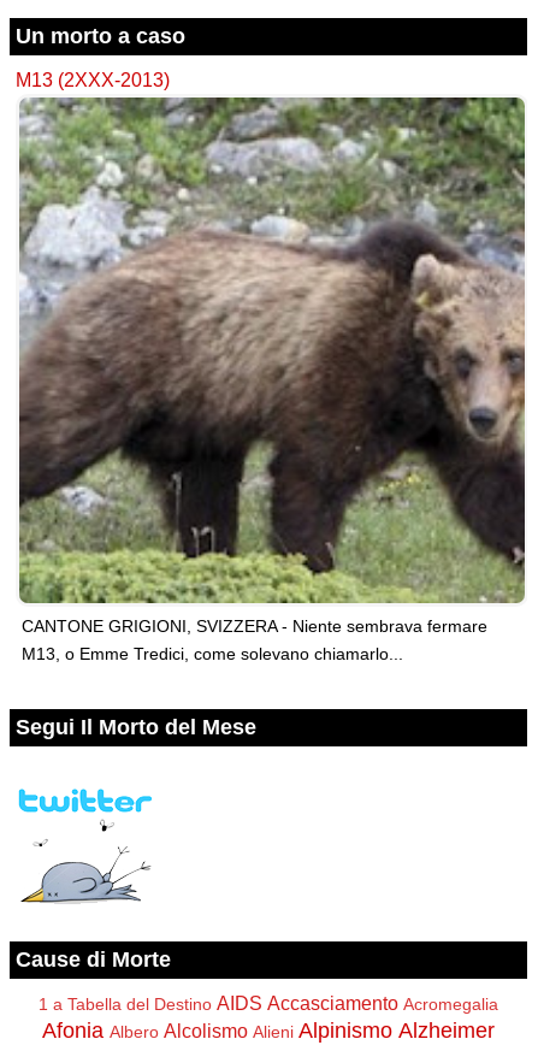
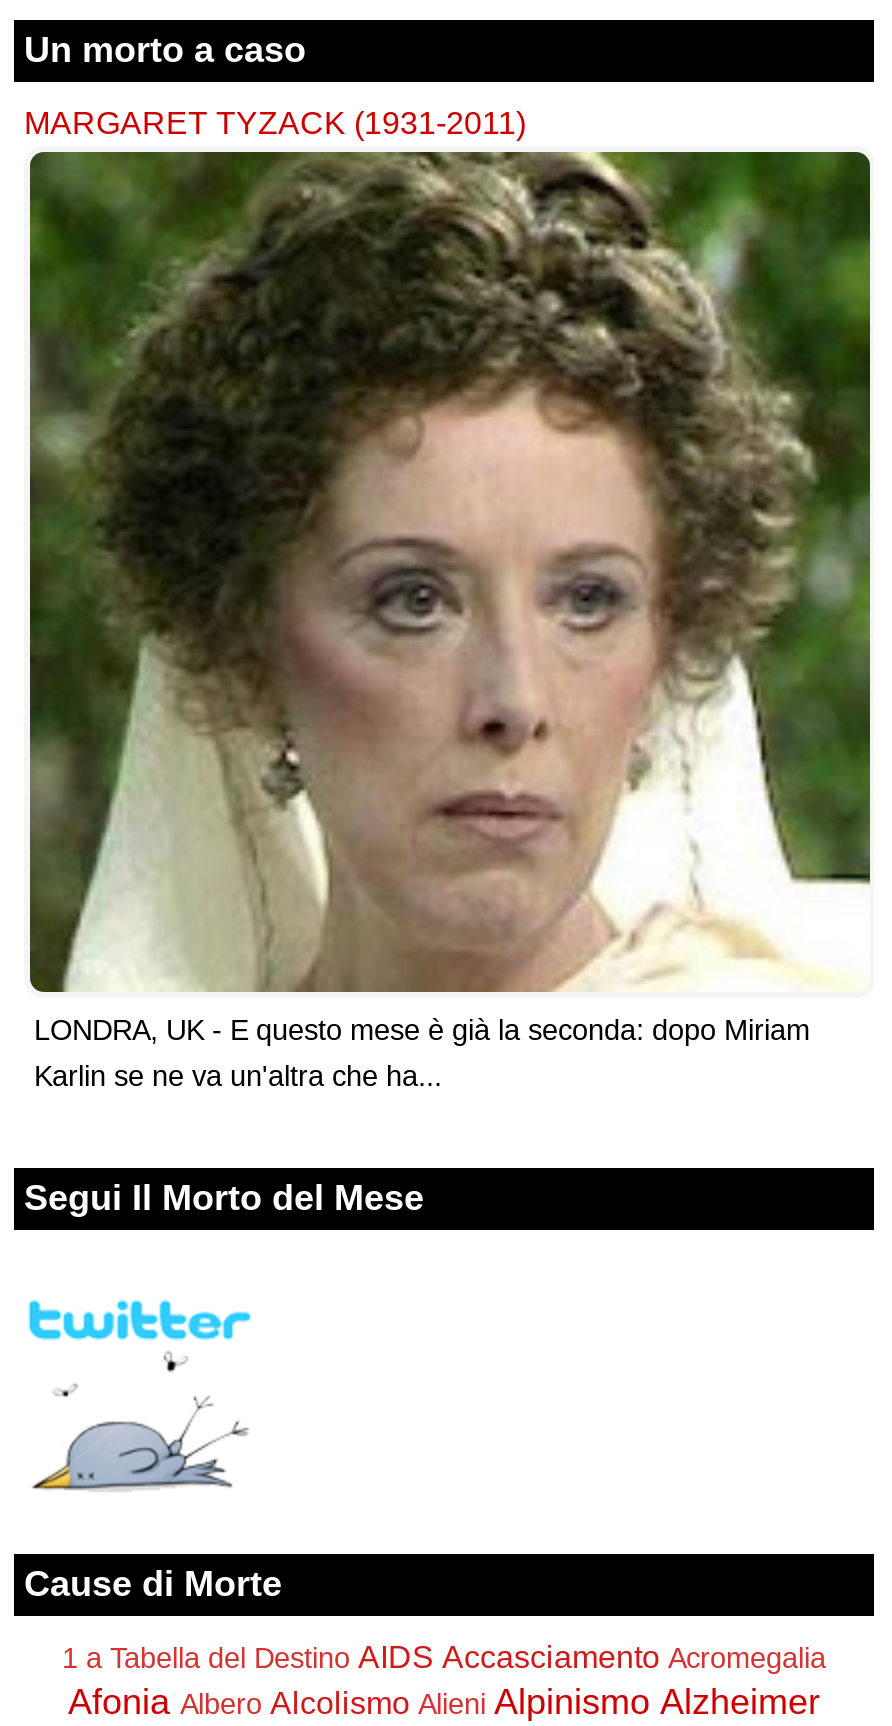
- M13 (2XXX-2013)
+ MARGARET TYZACK (1931-2011)

- [image]
- CANTONE GRIGIONI, SVIZZERA - Niente sembrava fermare
- M13, o Emme Tredici, come solevano chiamarlo...
+ [image]
+ LONDRA, UK - E questo mese è già la seconda: dopo Miriam
+ Karlin se ne va un'altra che ha...
